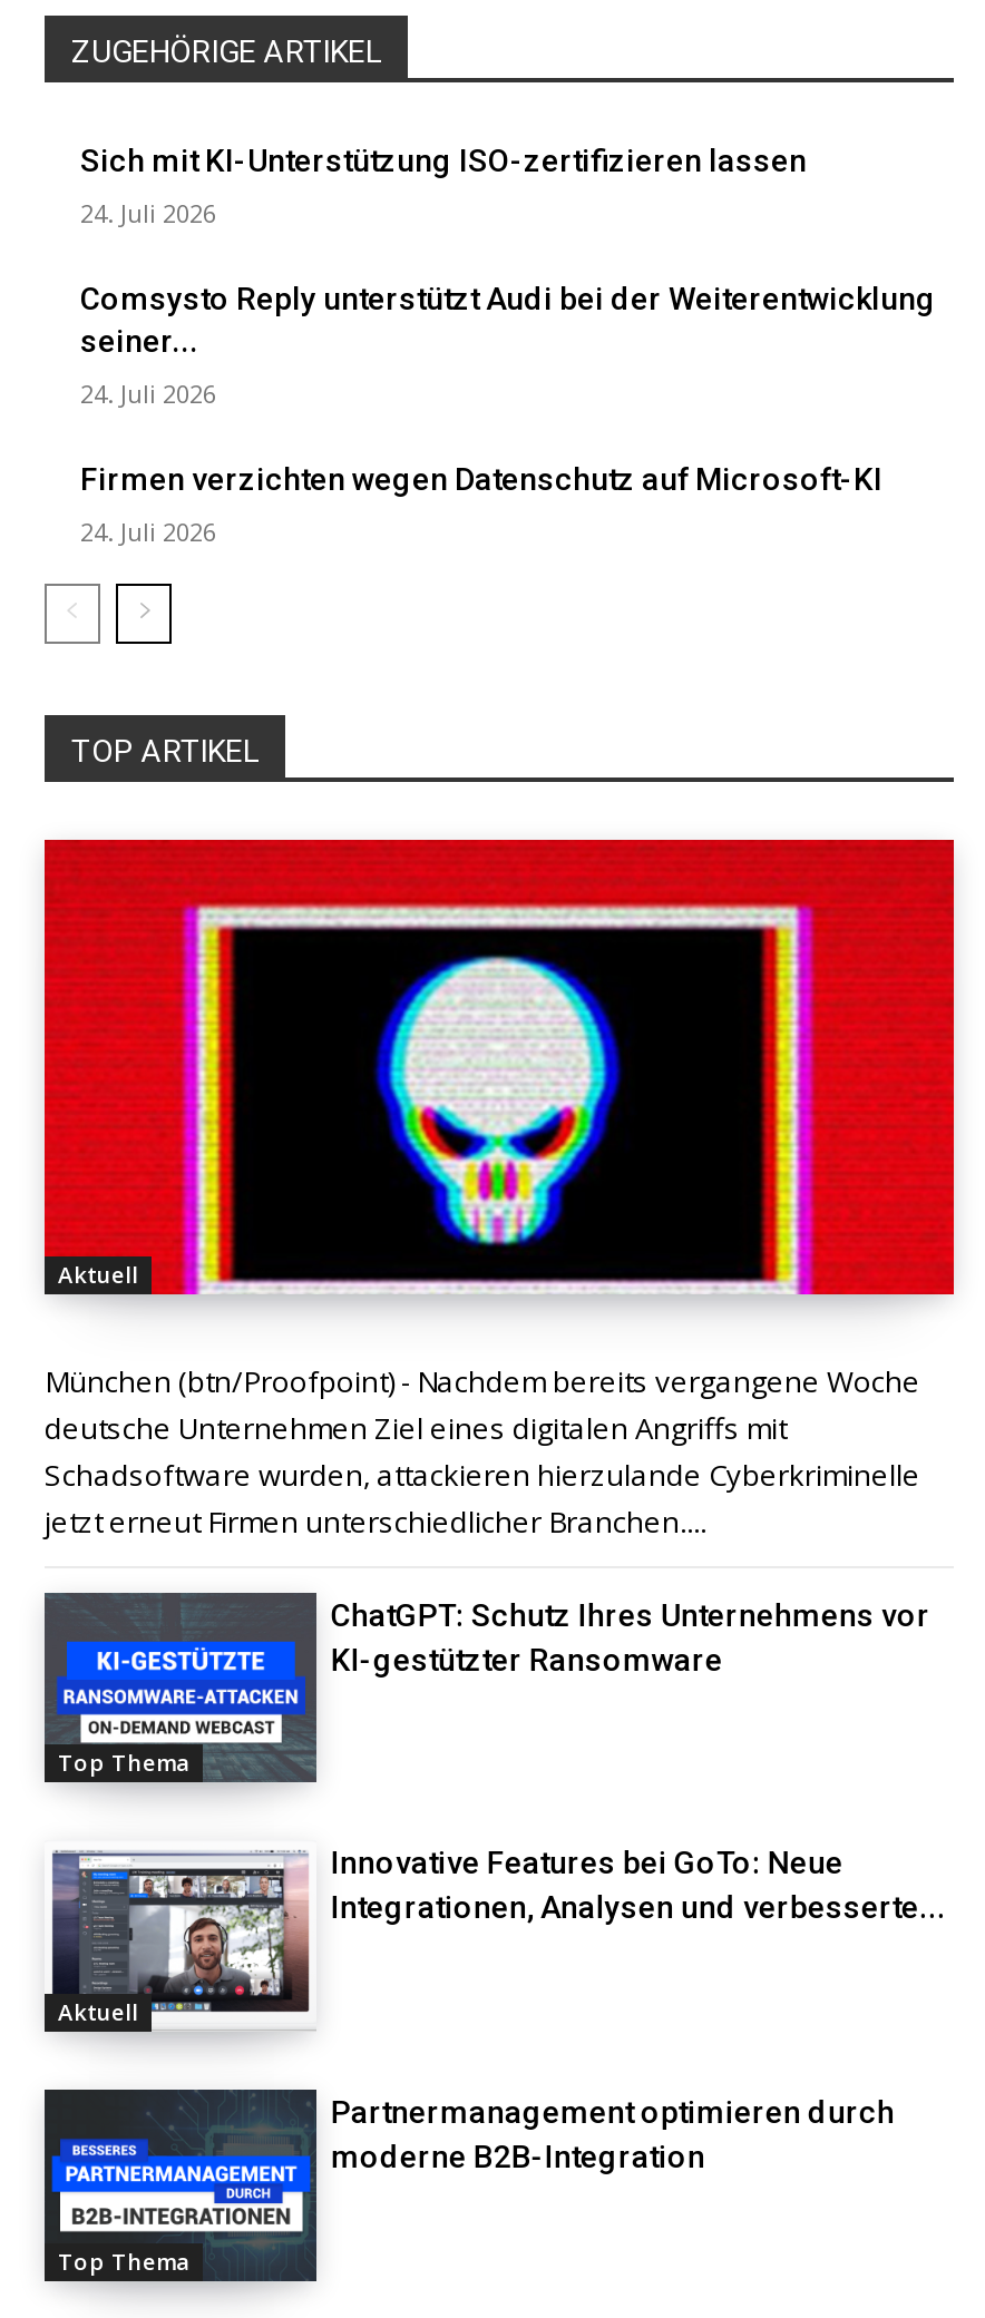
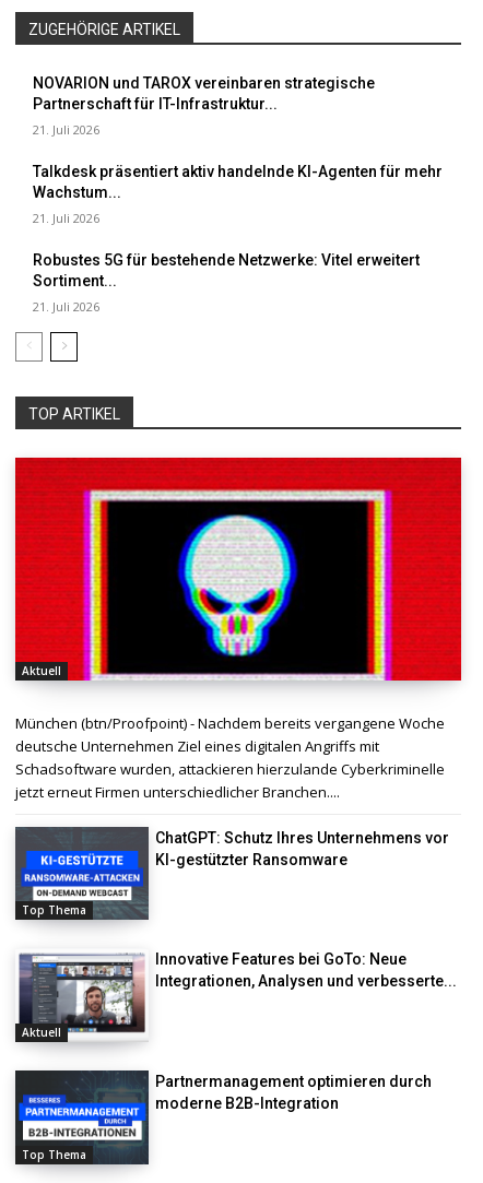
- Sich mit KI-Unterstützung ISO-zertifizieren lassen
+ NOVARION und TAROX vereinbaren strategische
+ Partnerschaft für IT-Infrastruktur...

- 24. Juli 2026
+ 21. Juli 2026

- Comsysto Reply unterstützt Audi bei der Weiterentwicklung
- seiner...
+ Talkdesk präsentiert aktiv handelnde KI-Agenten für mehr
+ Wachstum...

- 24. Juli 2026
+ 21. Juli 2026

- Firmen verzichten wegen Datenschutz auf Microsoft-KI
+ Robustes 5G für bestehende Netzwerke: Vitel erweitert
+ Sortiment...

- 24. Juli 2026
+ 21. Juli 2026
